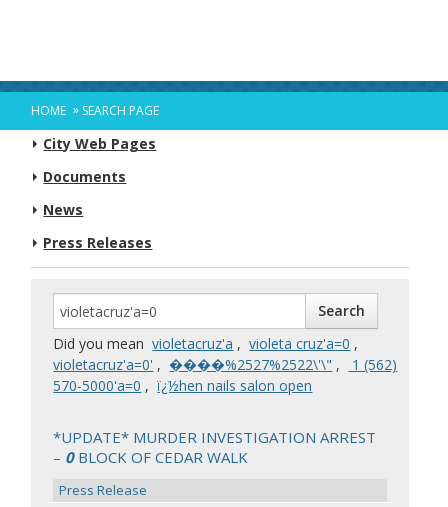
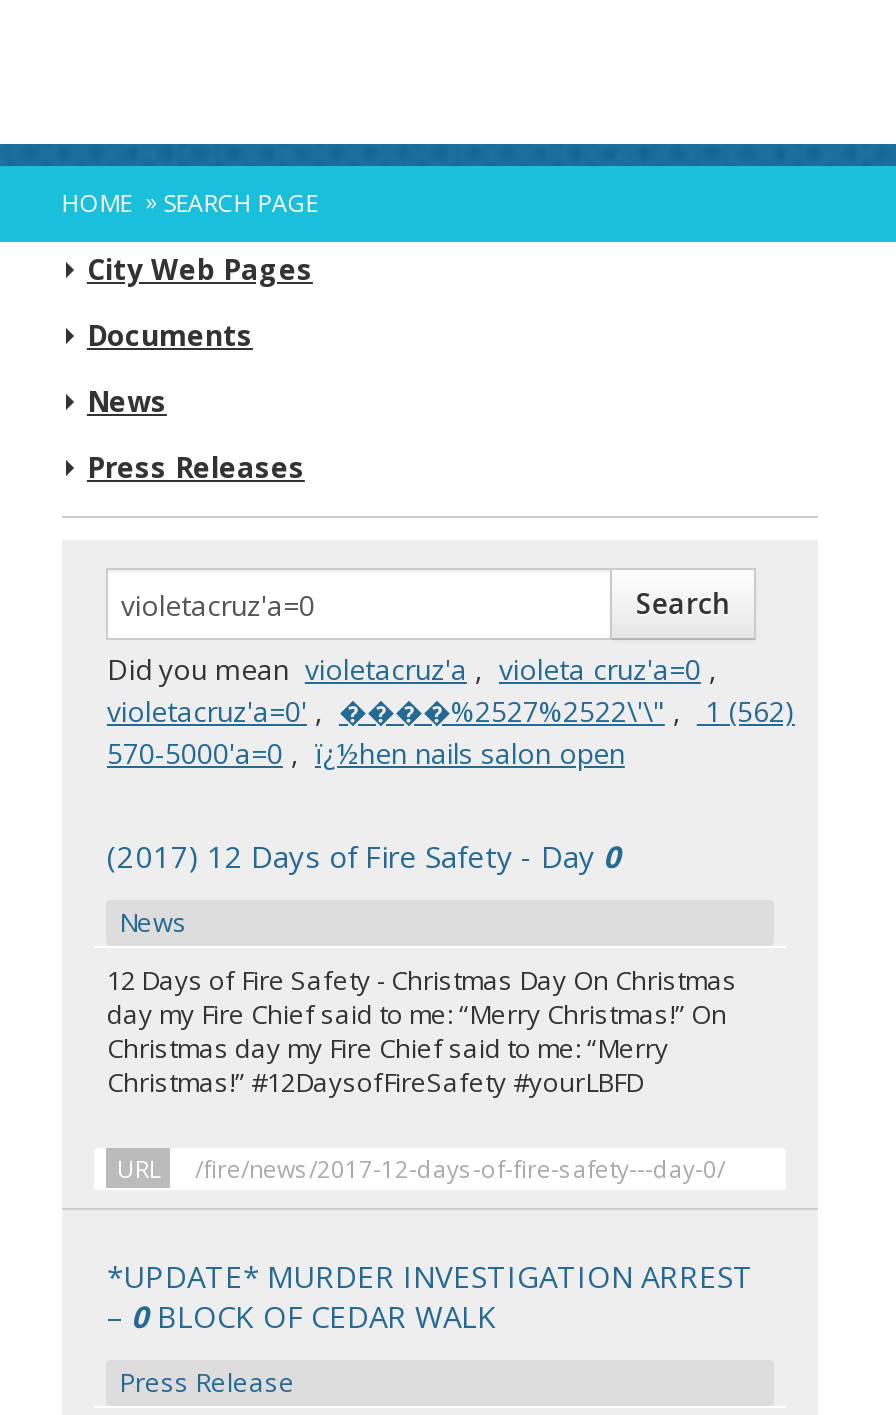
+ (2017) 12 Days of Fire Safety - Day 0
+ News
+ 12 Days of Fire Safety - Christmas Day On Christmas
+ day my Fire Chief said to me: “Merry Christmas!” On
+ Christmas day my Fire Chief said to me: “Merry
+ Christmas!” #12DaysofFireSafety #yourLBFD
+ URL
+ /fire/news/2017-12-days-of-fire-safety---day-0/
